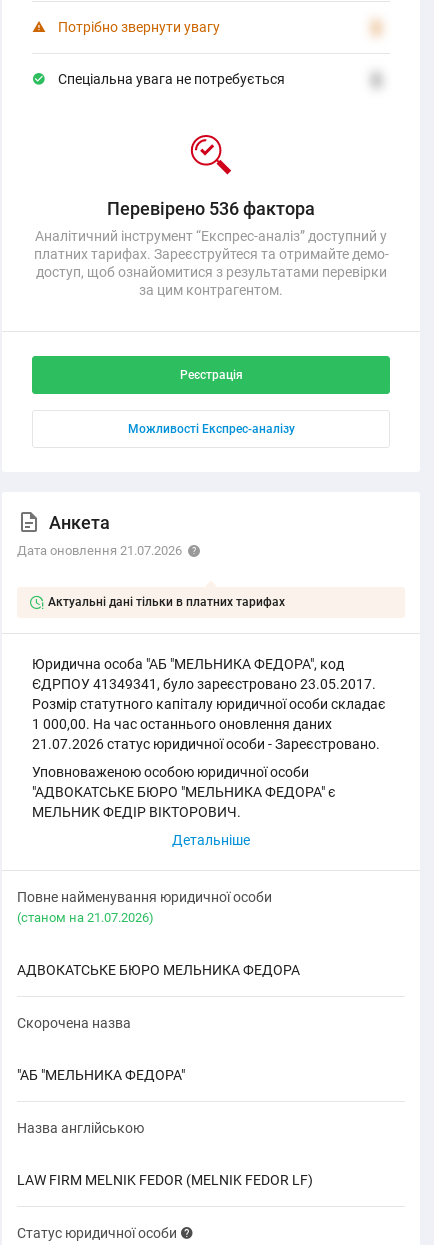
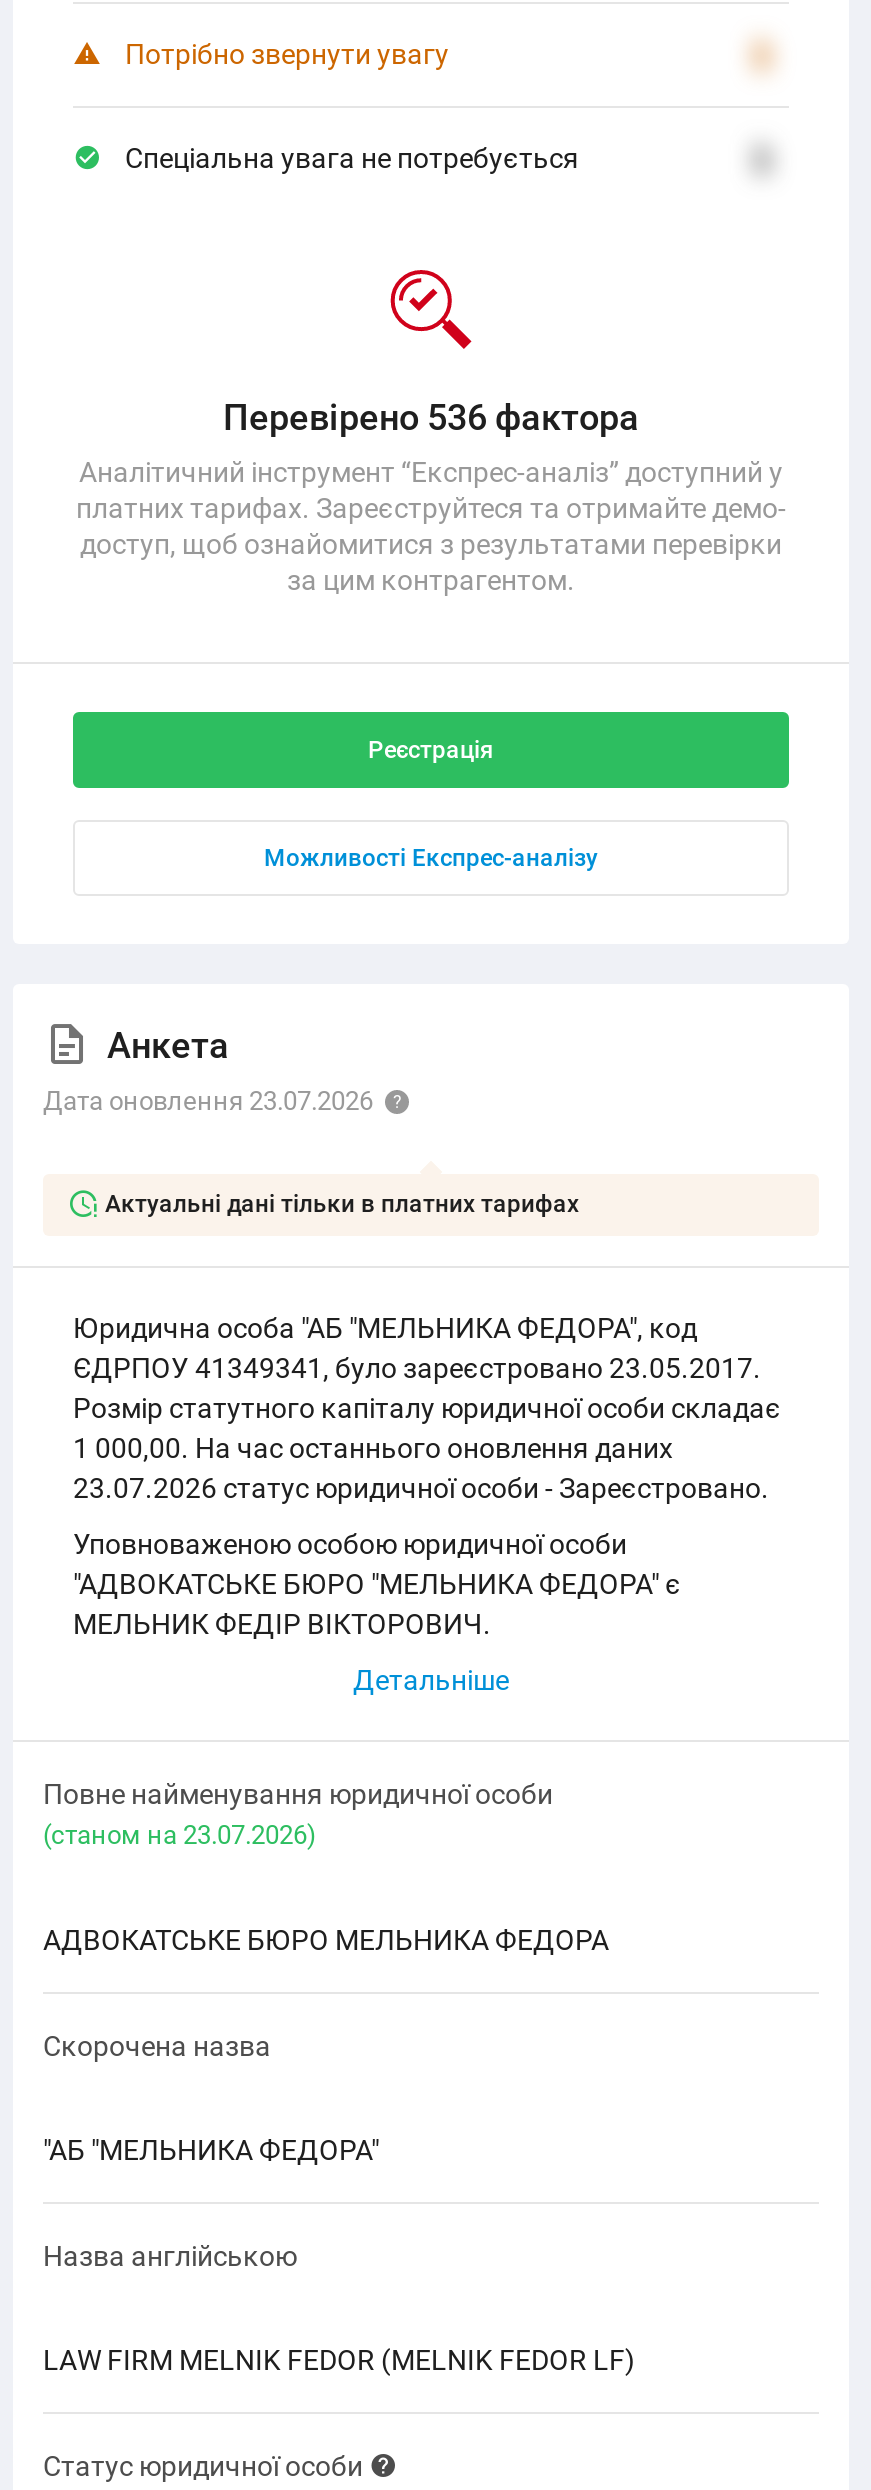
- Дата оновлення 21.07.2026
+ Дата оновлення 23.07.2026

- 21.07.2026 статус юридичної особи - Зареєстровано.
+ 23.07.2026 статус юридичної особи - Зареєстровано.

- (cтаном на 21.07.2026)
+ (cтаном на 23.07.2026)
